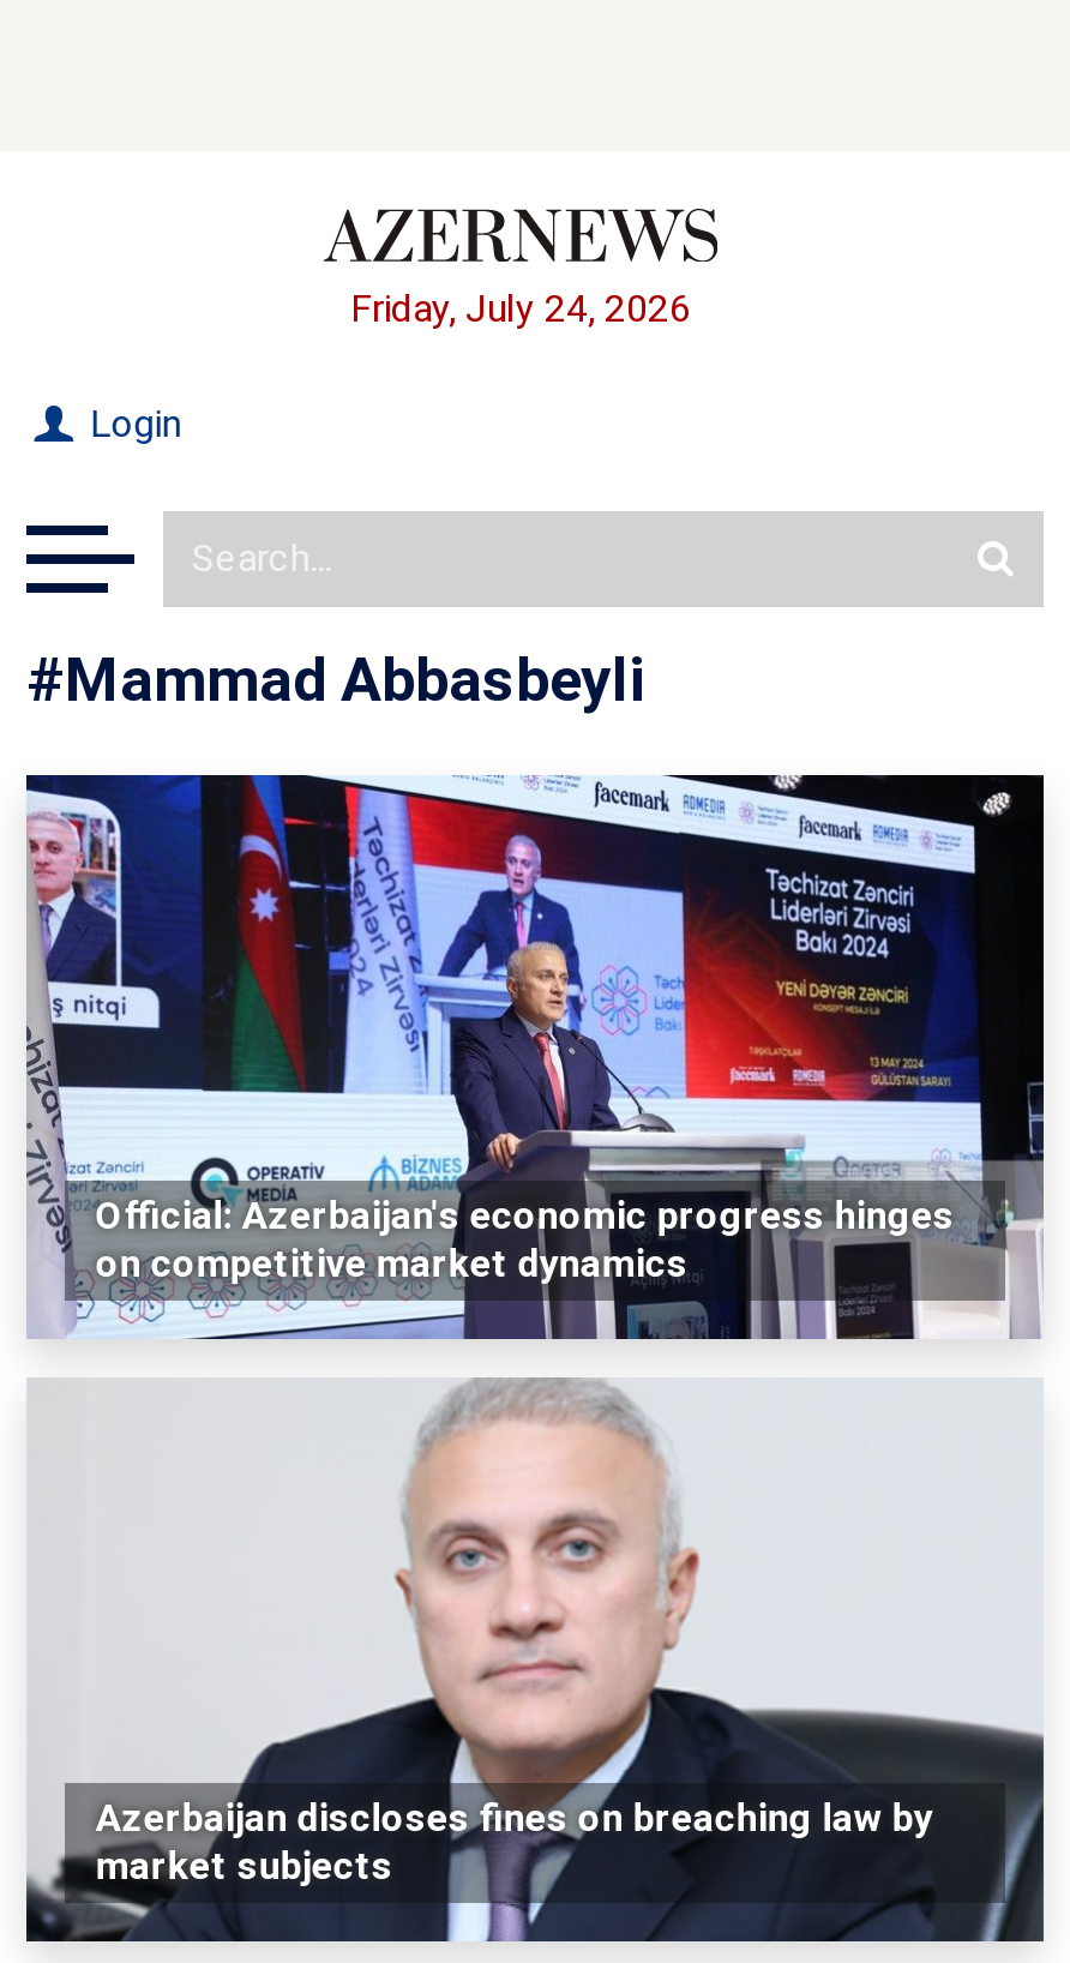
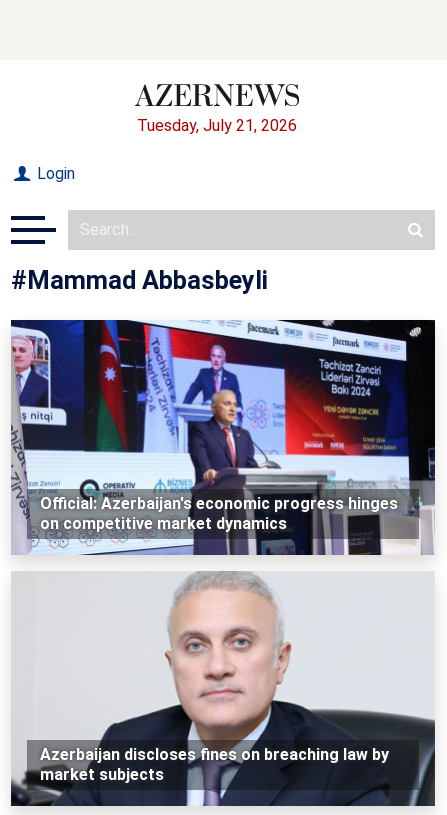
- Friday, July 24, 2026
+ Tuesday, July 21, 2026
